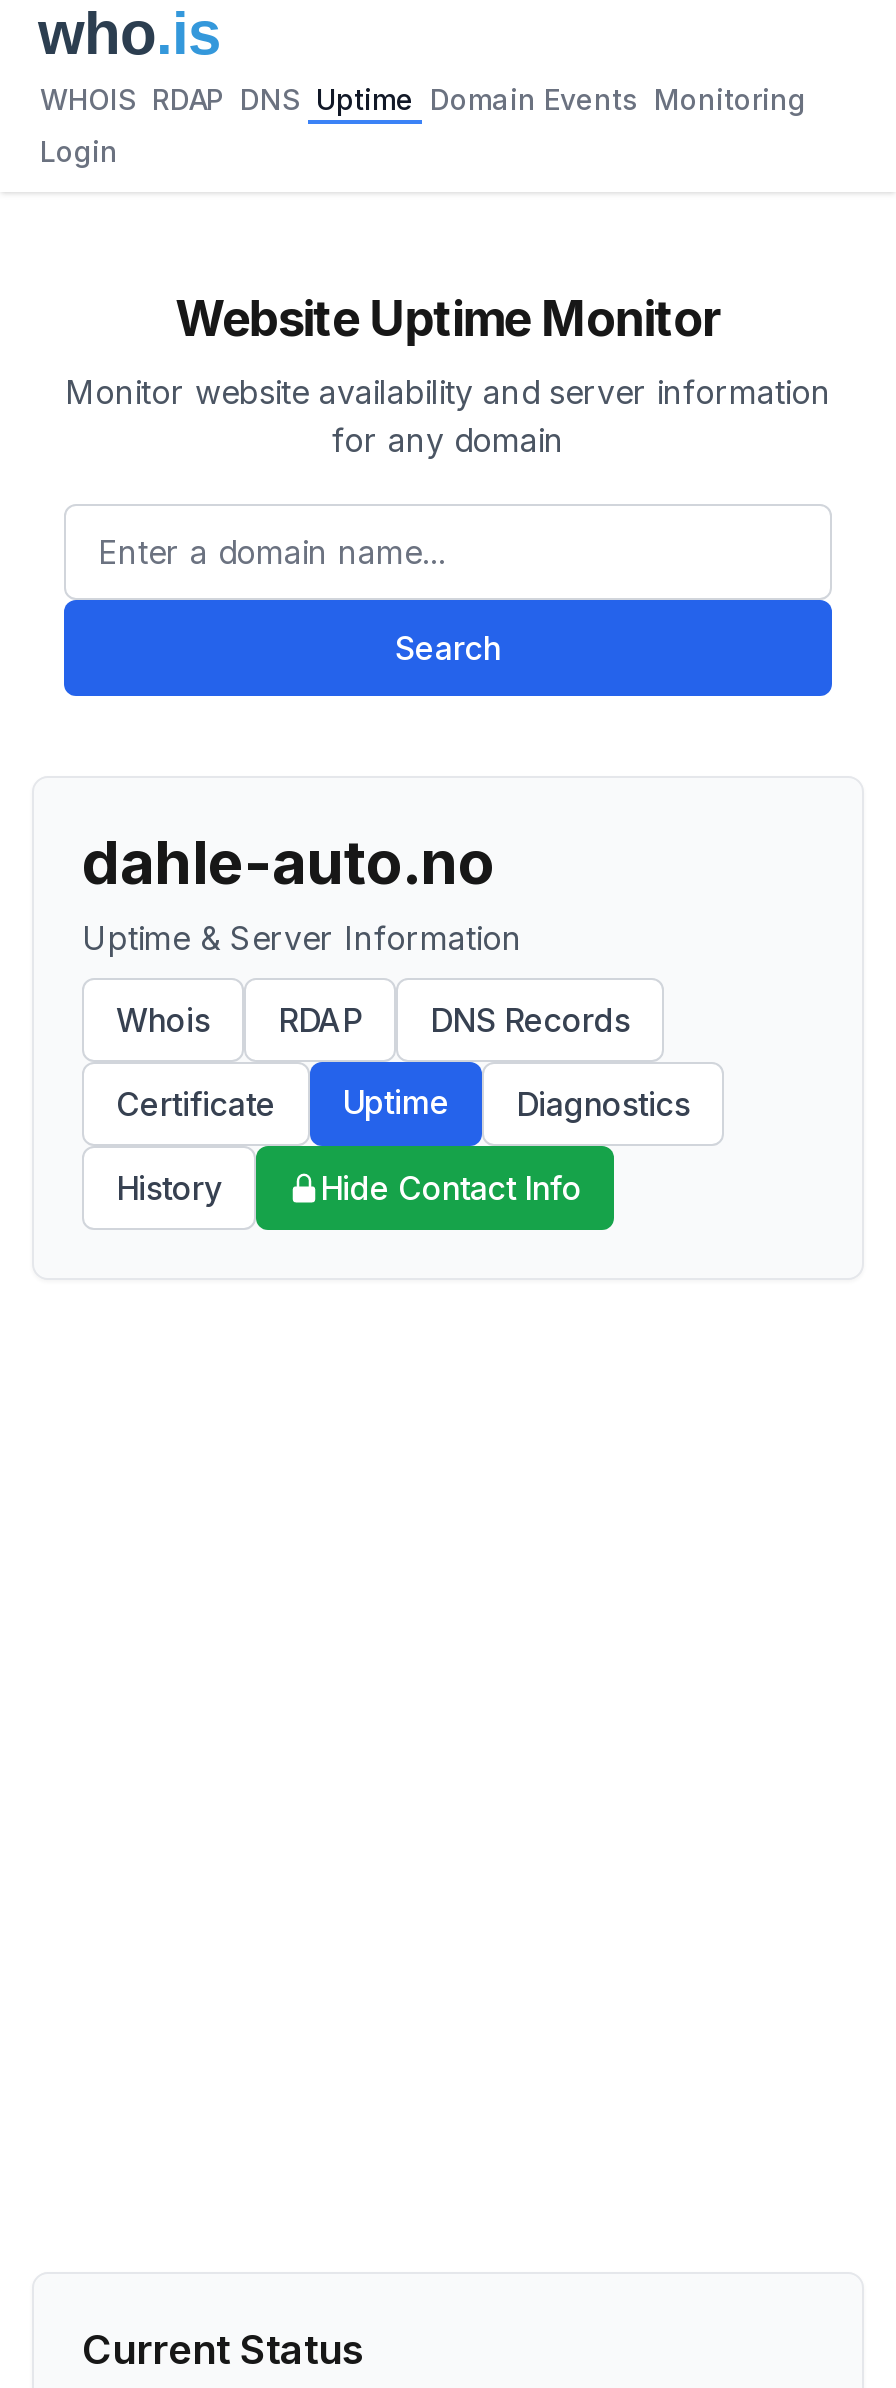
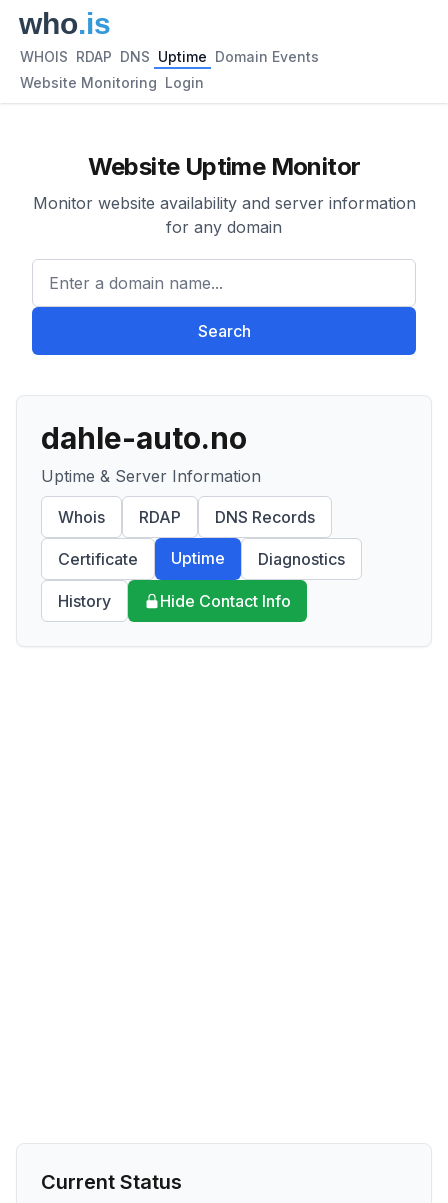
- WHOIS RDAP DNS Uptime Domain Events Monitoring
+ WHOIS RDAP DNS Uptime Domain Events

- Login
+ Website Monitoring Login
